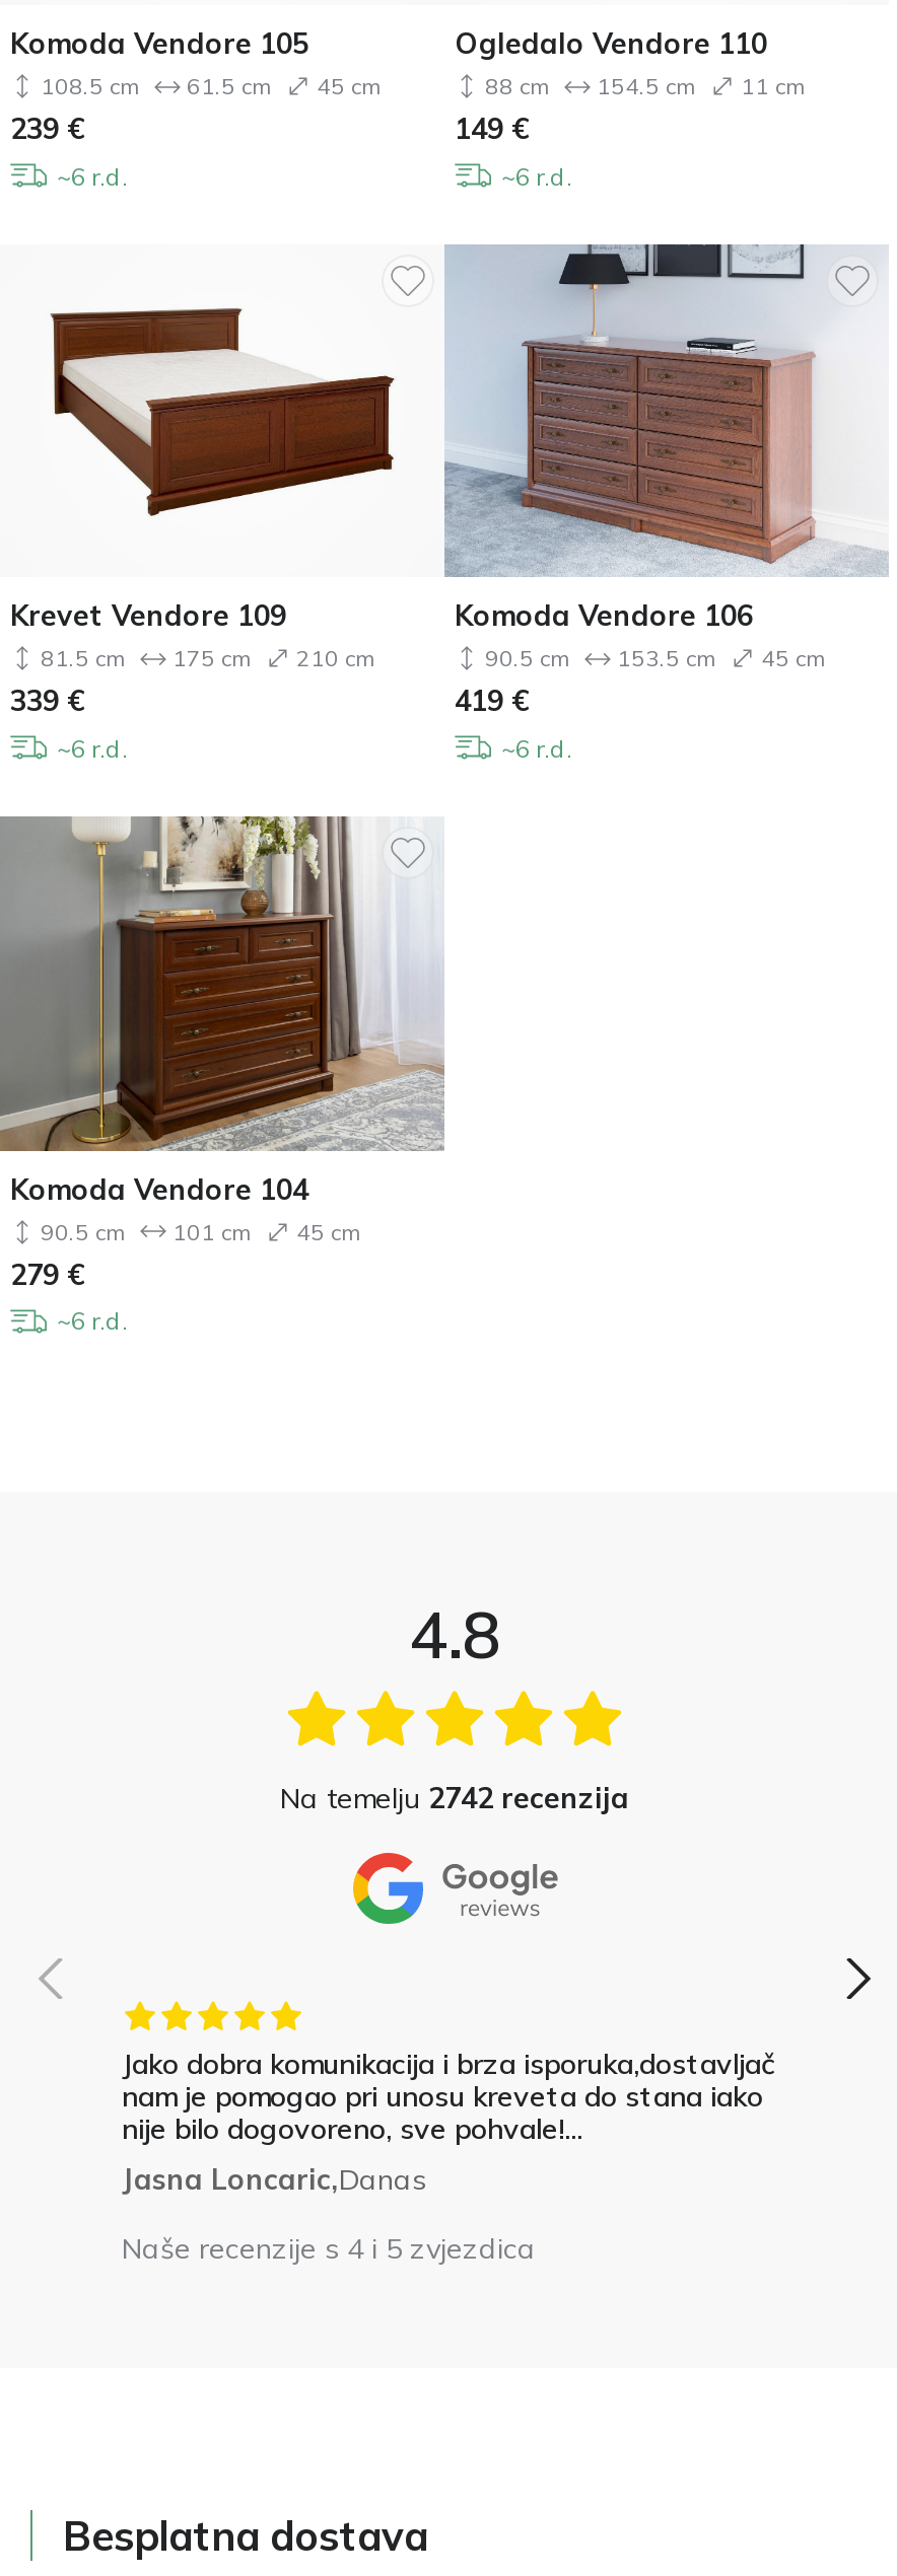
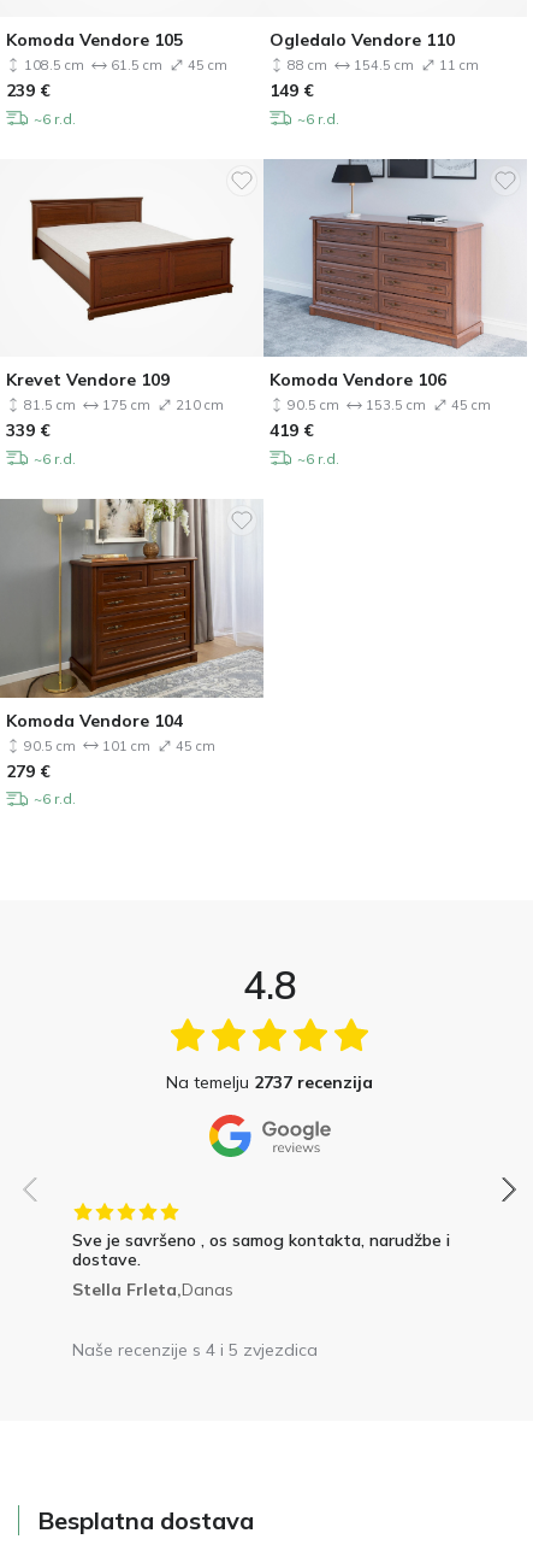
- Na temelju 2742 recenzija
+ Na temelju 2737 recenzija

- Jako dobra komunikacija i brza isporuka,dostavljač
- nam je pomogao pri unosu kreveta do stana iako
- nije bilo dogovoreno, sve pohvale!...
- Jasna Loncaric,Danas
+ Sve je savršeno , os samog kontakta, narudžbe i
+ dostave.
+ Stella Frleta, Danas
